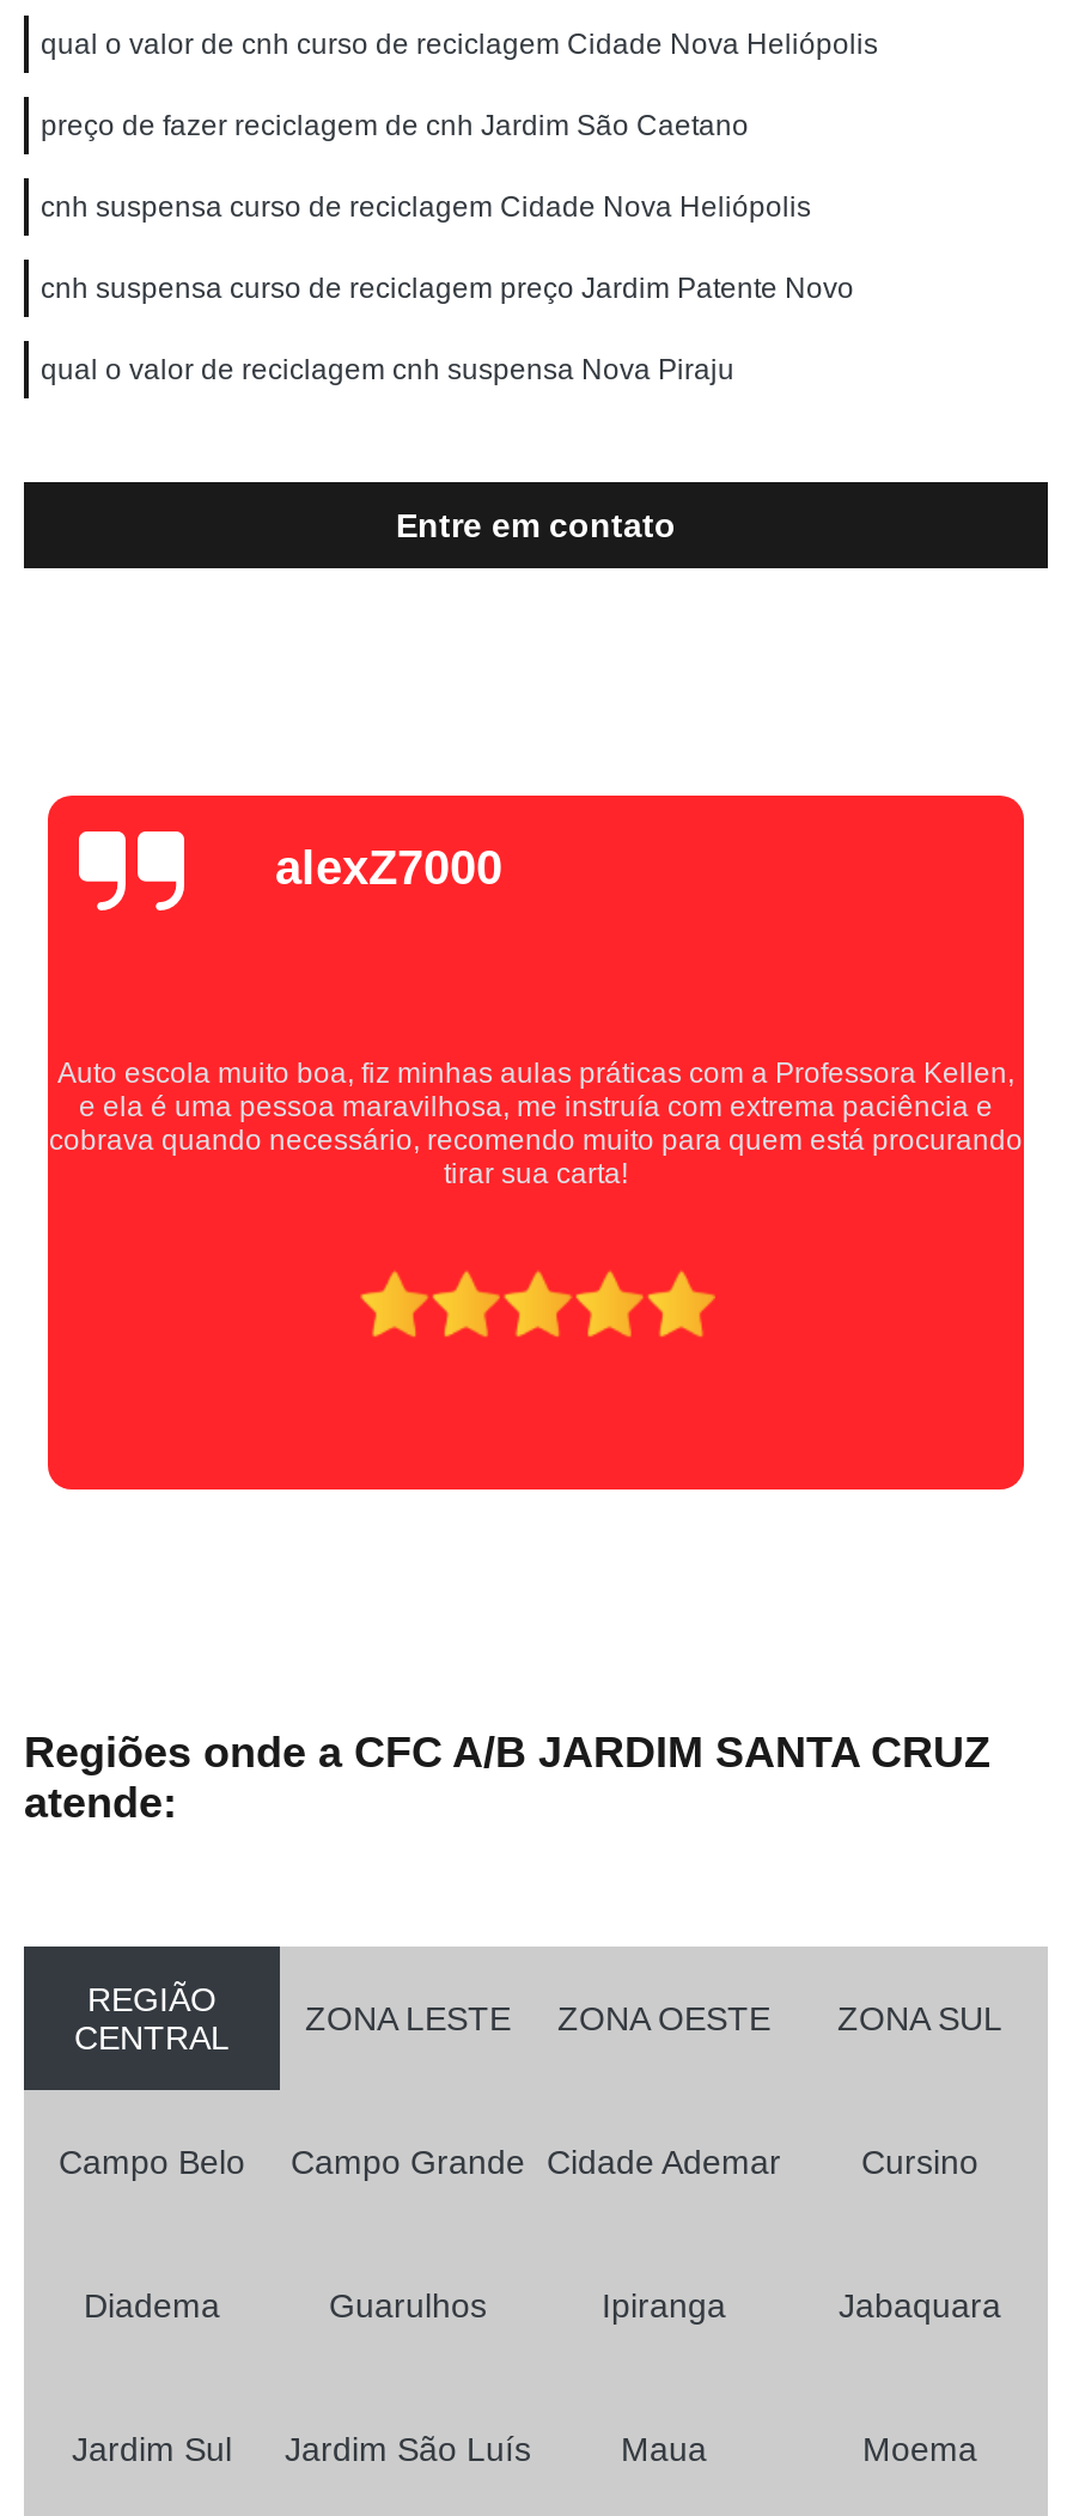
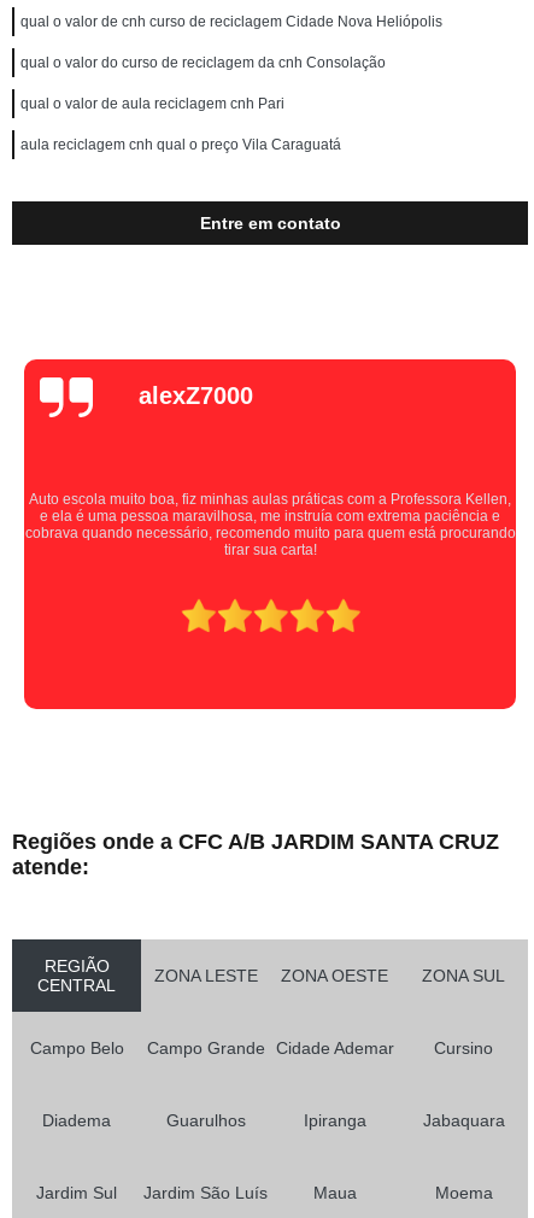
- preço de fazer reciclagem de cnh Jardim São Caetano
- cnh suspensa curso de reciclagem Cidade Nova Heliópolis
- cnh suspensa curso de reciclagem preço Jardim Patente Novo
- qual o valor de reciclagem cnh suspensa Nova Piraju
+ qual o valor do curso de reciclagem da cnh Consolação
+ qual o valor de aula reciclagem cnh Pari
+ aula reciclagem cnh qual o preço Vila Caraguatá
